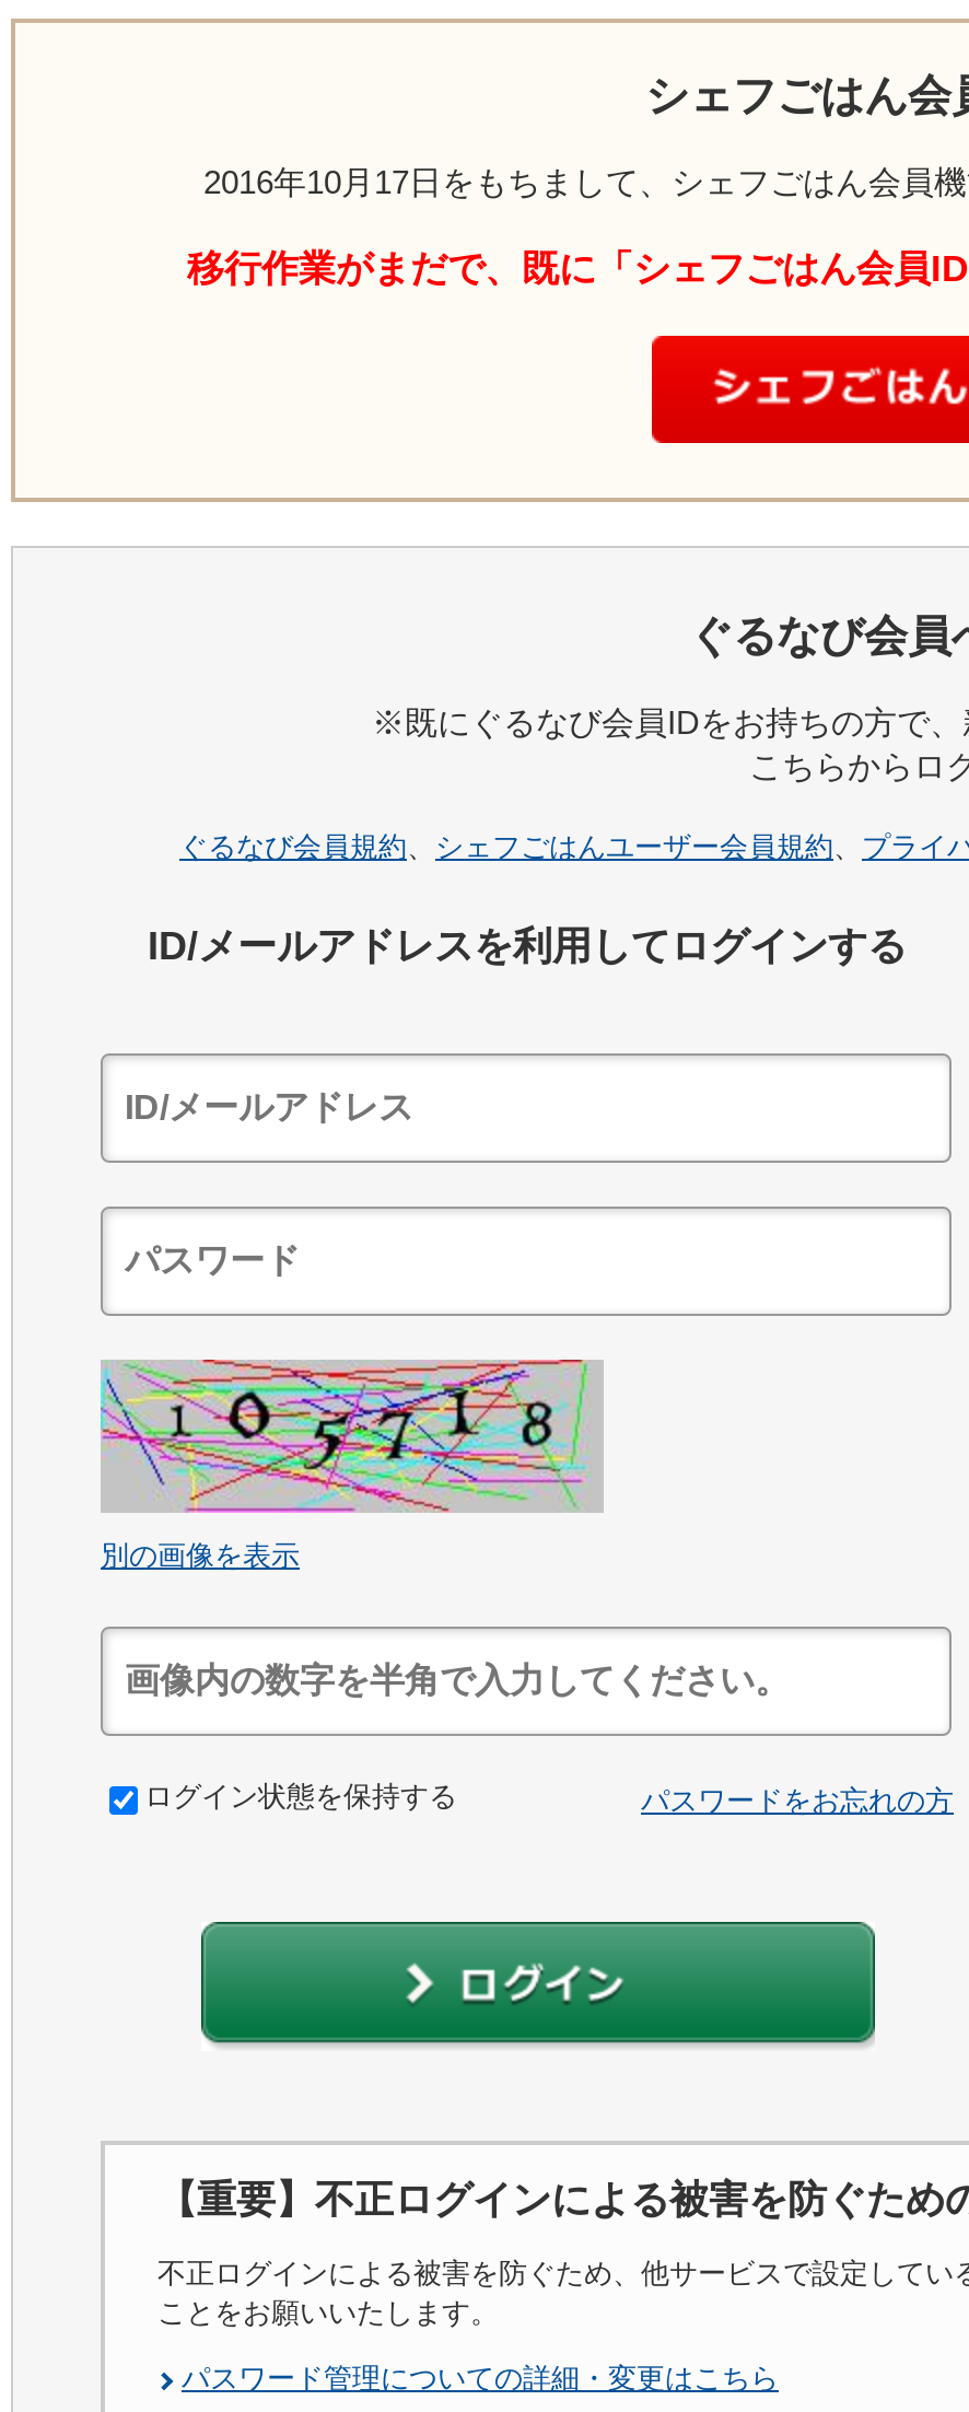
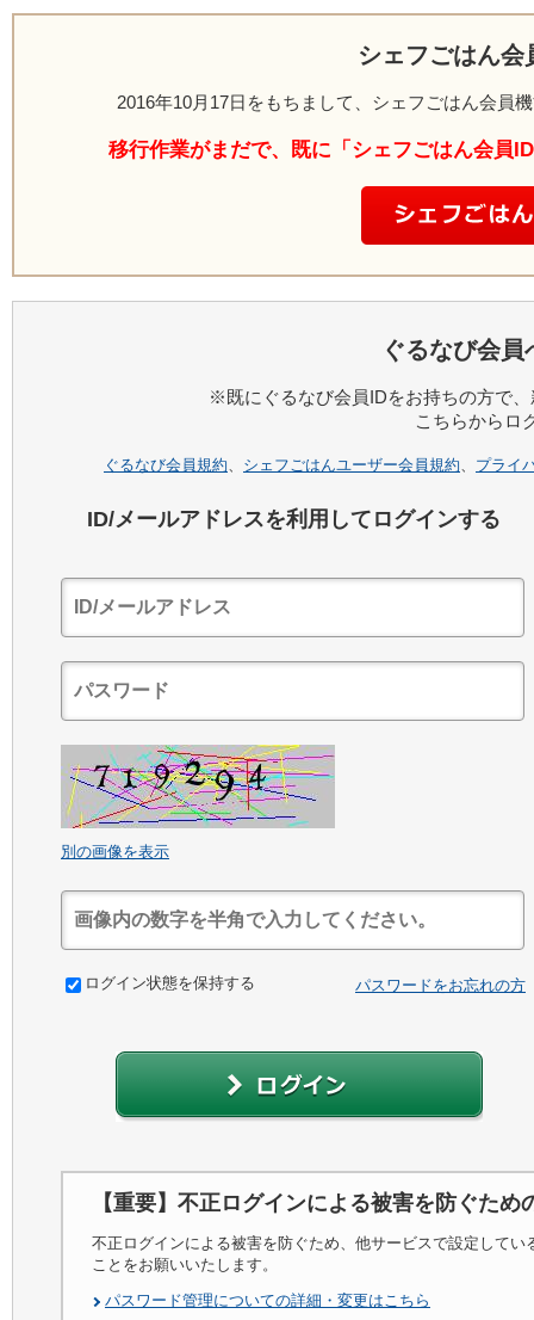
- [image]
+ [image]
